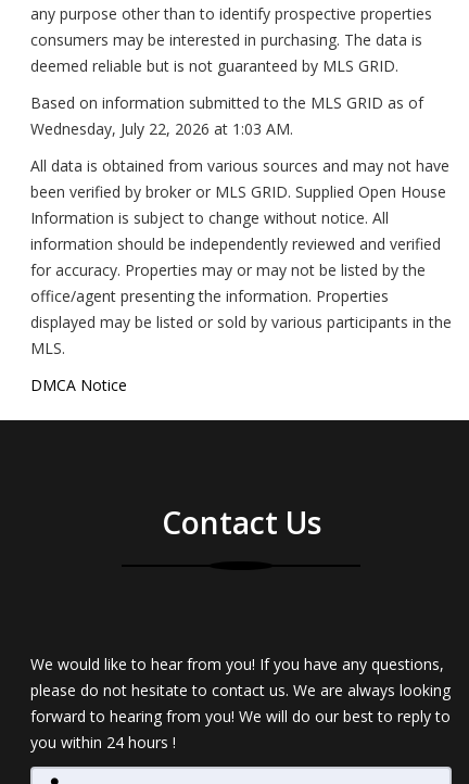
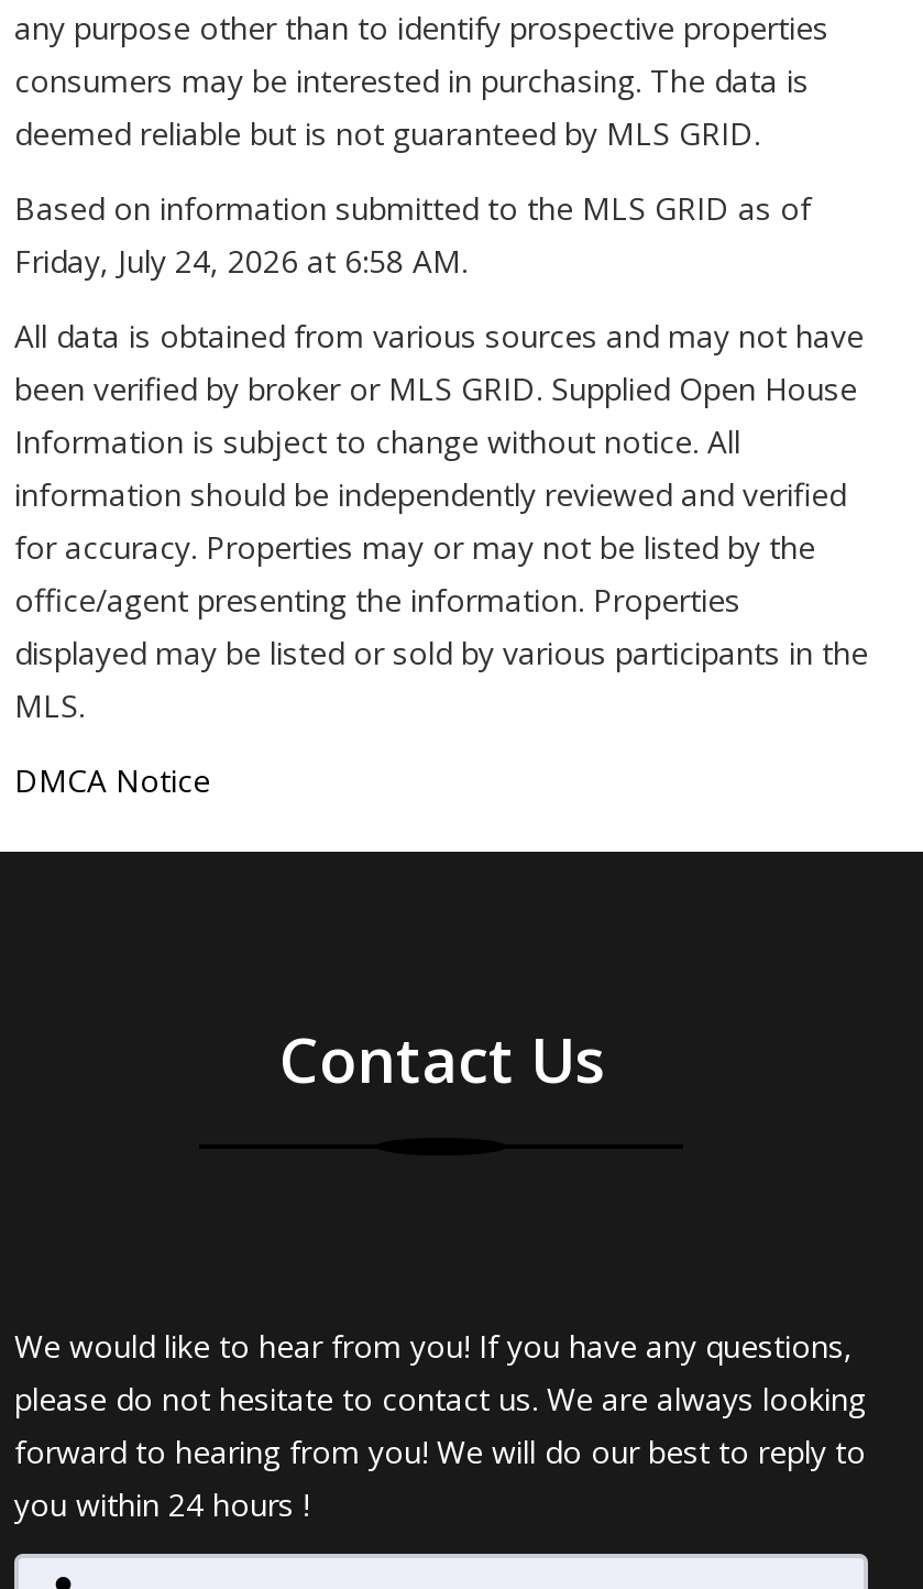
- Wednesday, July 22, 2026 at 1:03 AM.
+ Friday, July 24, 2026 at 6:58 AM.
